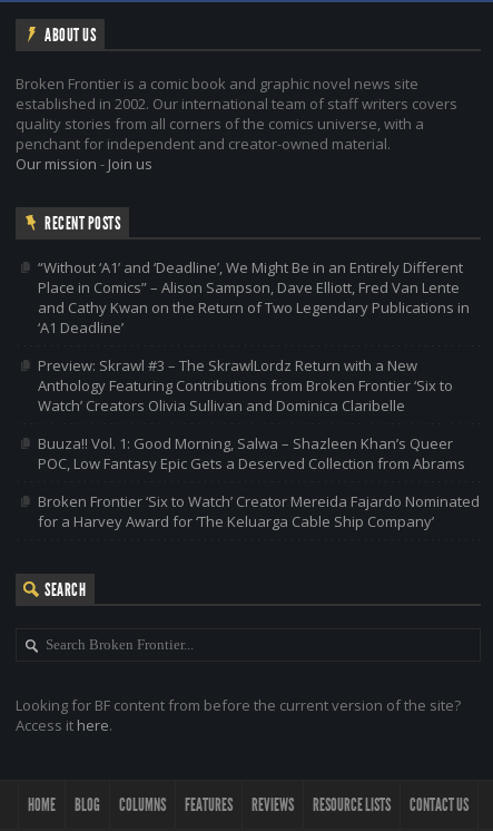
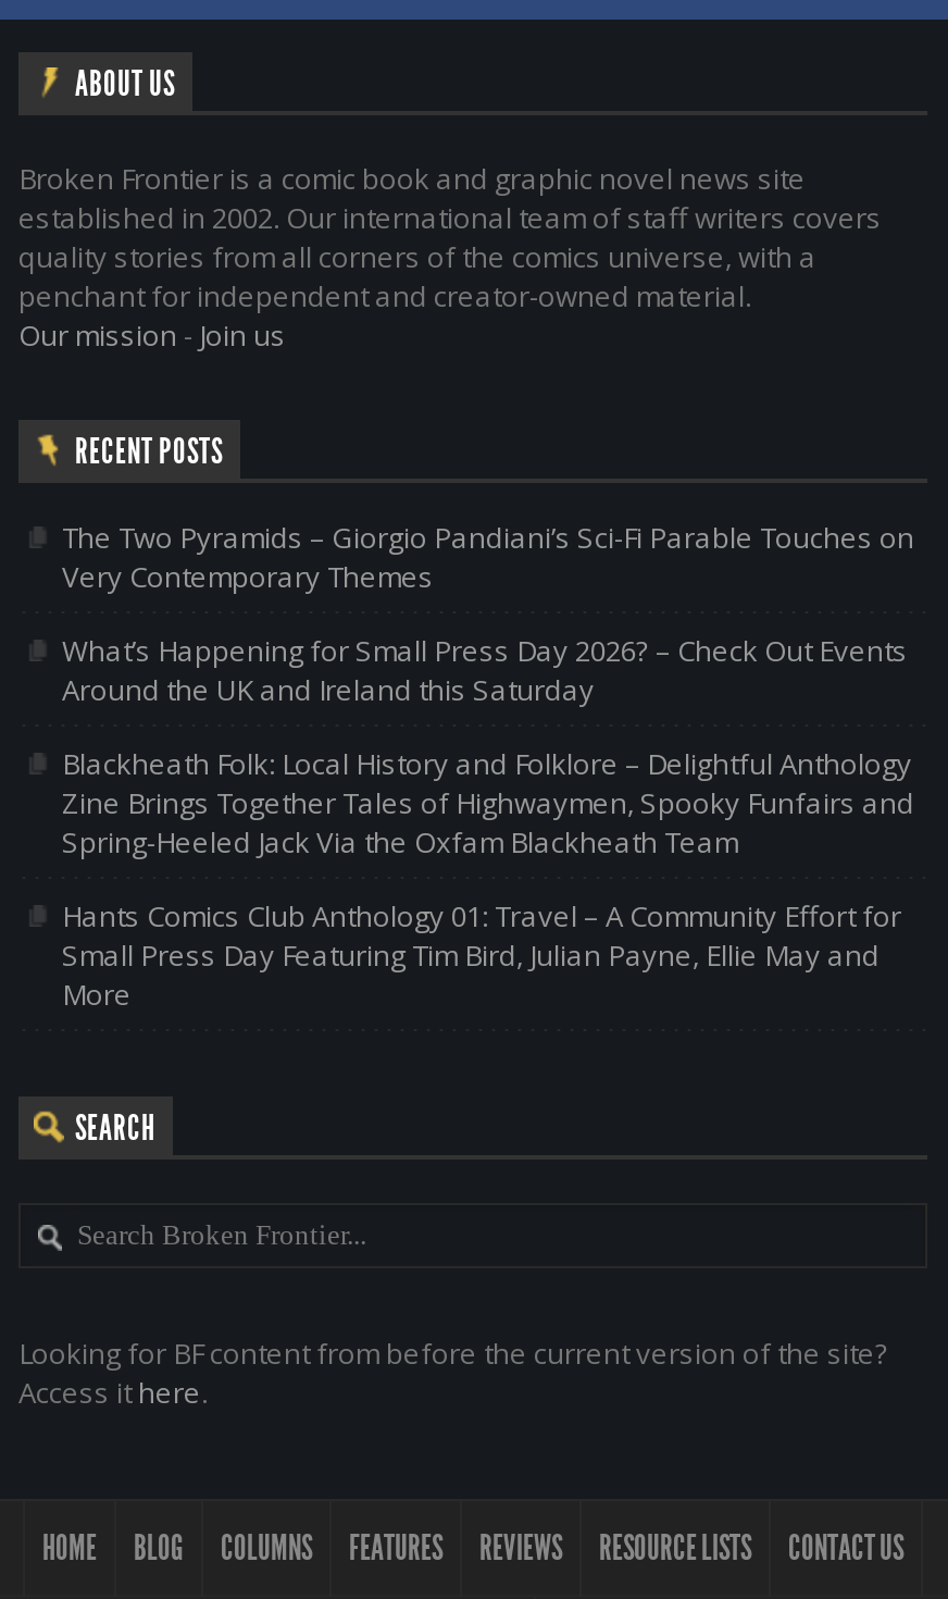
- “Without ‘A1’ and ‘Deadline’, We Might Be in an Entirely Different
- Place in Comics” – Alison Sampson, Dave Elliott, Fred Van Lente
- and Cathy Kwan on the Return of Two Legendary Publications in
- ‘A1 Deadline’
+ The Two Pyramids – Giorgio Pandiani’s Sci-Fi Parable Touches on
+ Very Contemporary Themes

- Preview: Skrawl #3 – The SkrawlLordz Return with a New
- Anthology Featuring Contributions from Broken Frontier ‘Six to
- Watch’ Creators Olivia Sullivan and Dominica Claribelle
+ What’s Happening for Small Press Day 2026? – Check Out Events
+ Around the UK and Ireland this Saturday

- Buuza!! Vol. 1: Good Morning, Salwa – Shazleen Khan’s Queer
- POC, Low Fantasy Epic Gets a Deserved Collection from Abrams
+ Blackheath Folk: Local History and Folklore – Delightful Anthology
+ Zine Brings Together Tales of Highwaymen, Spooky Funfairs and
+ Spring-Heeled Jack Via the Oxfam Blackheath Team

- Broken Frontier ‘Six to Watch’ Creator Mereida Fajardo Nominated
- for a Harvey Award for ‘The Keluarga Cable Ship Company’
+ Hants Comics Club Anthology 01: Travel – A Community Effort for
+ Small Press Day Featuring Tim Bird, Julian Payne, Ellie May and
+ More
